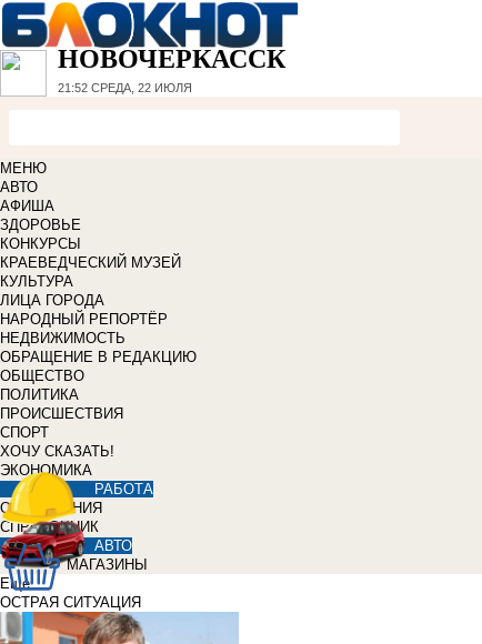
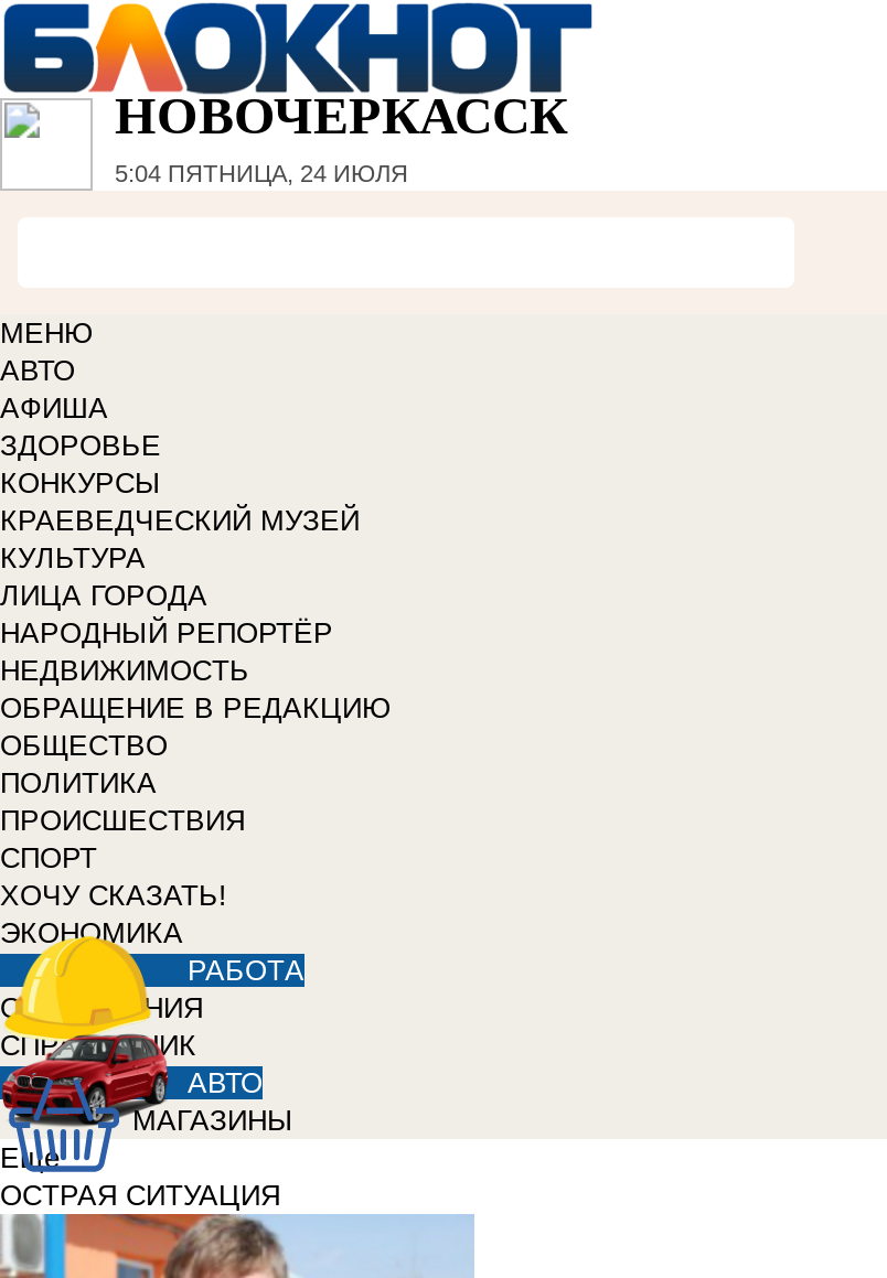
- 21:52 СРЕДА, 22 ИЮЛЯ
+ 5:04 ПЯТНИЦА, 24 ИЮЛЯ
